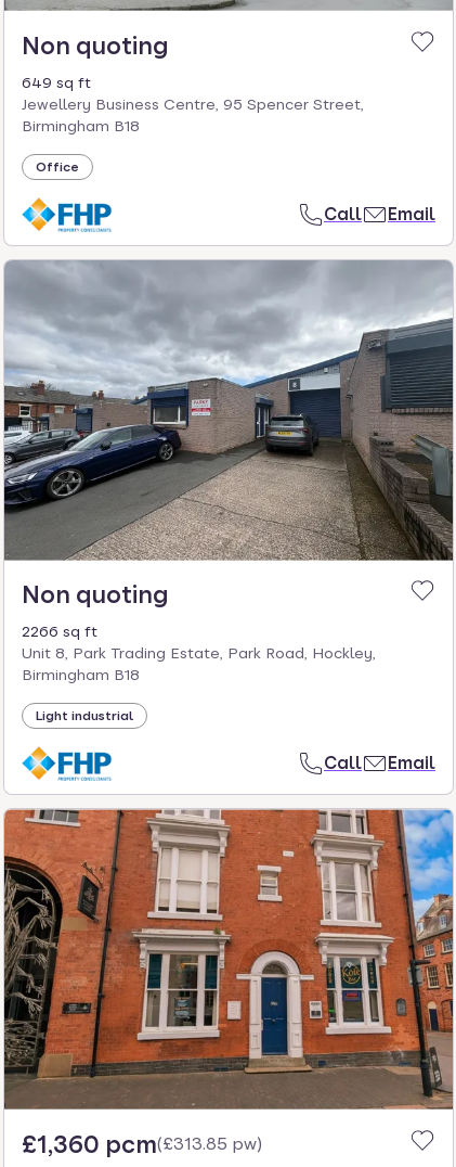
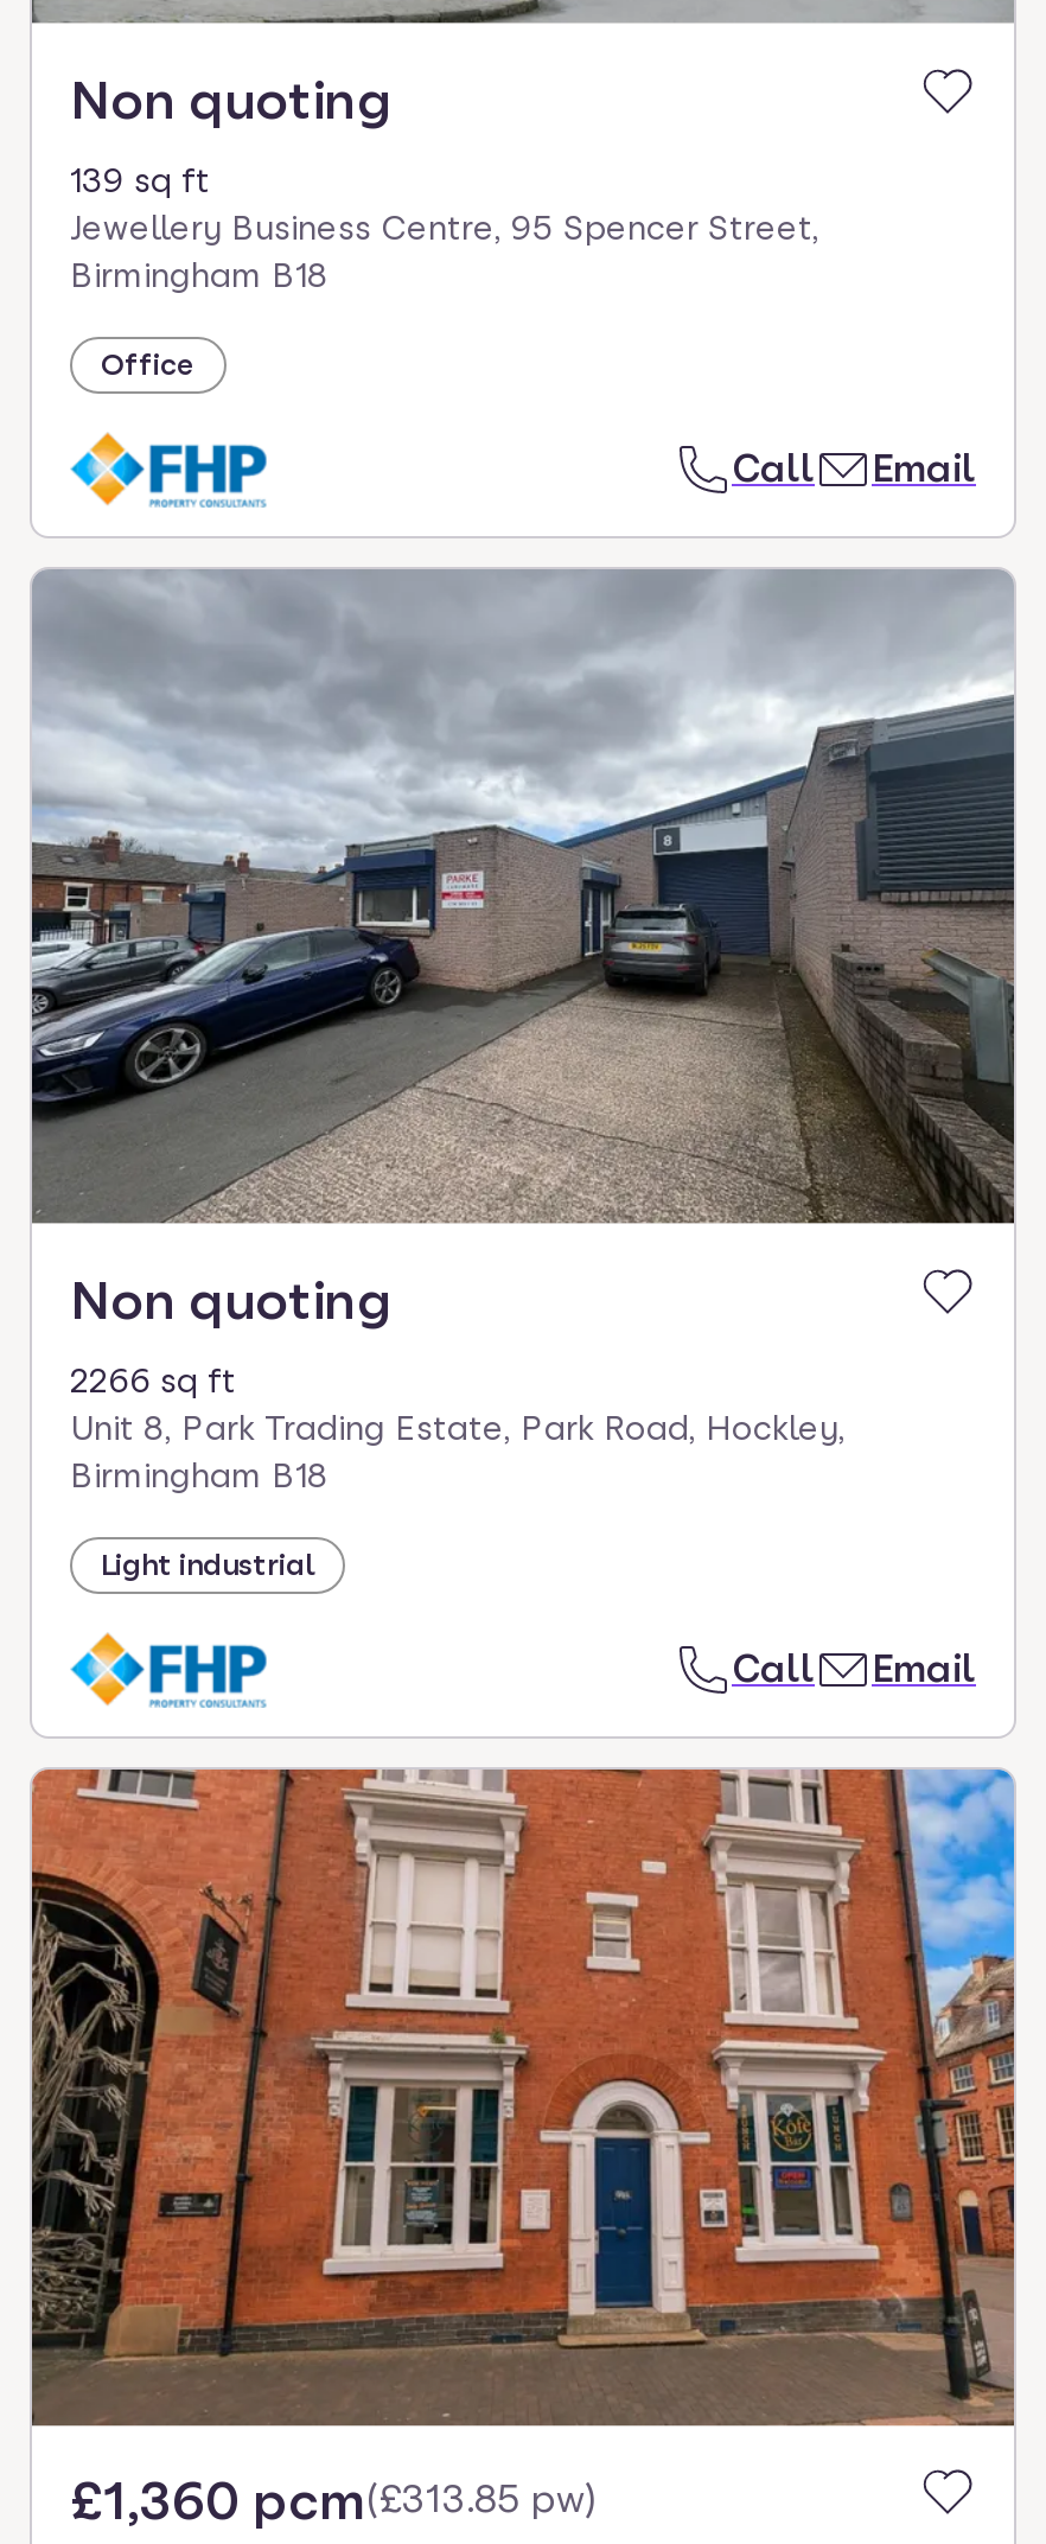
- 649 sq ft
+ 139 sq ft
